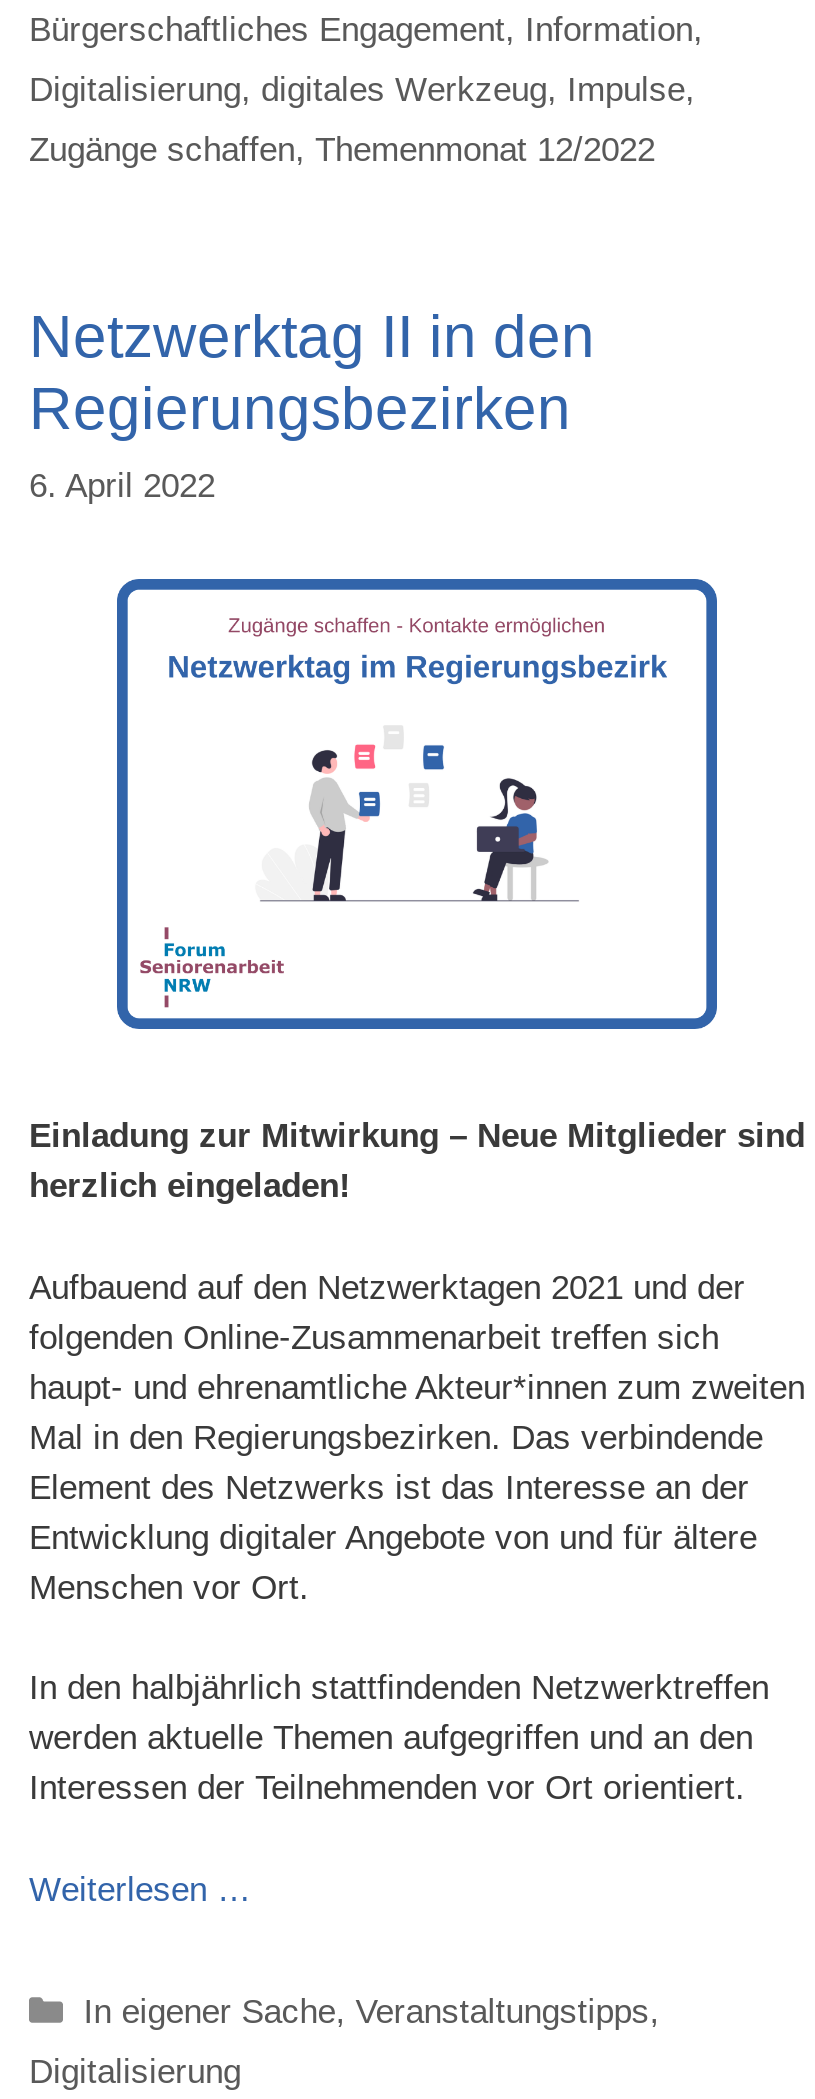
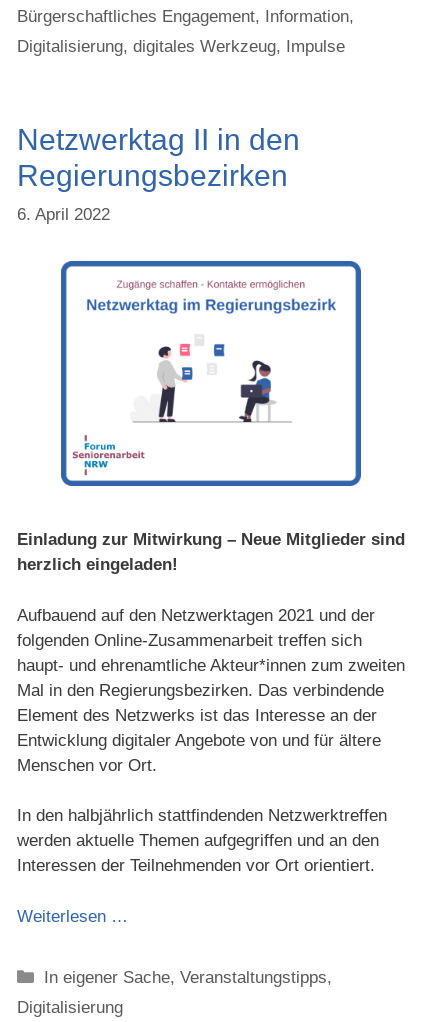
- Digitalisierung, digitales Werkzeug, Impulse,
- Zugänge schaffen, Themenmonat 12/2022
+ Digitalisierung, digitales Werkzeug, Impulse
